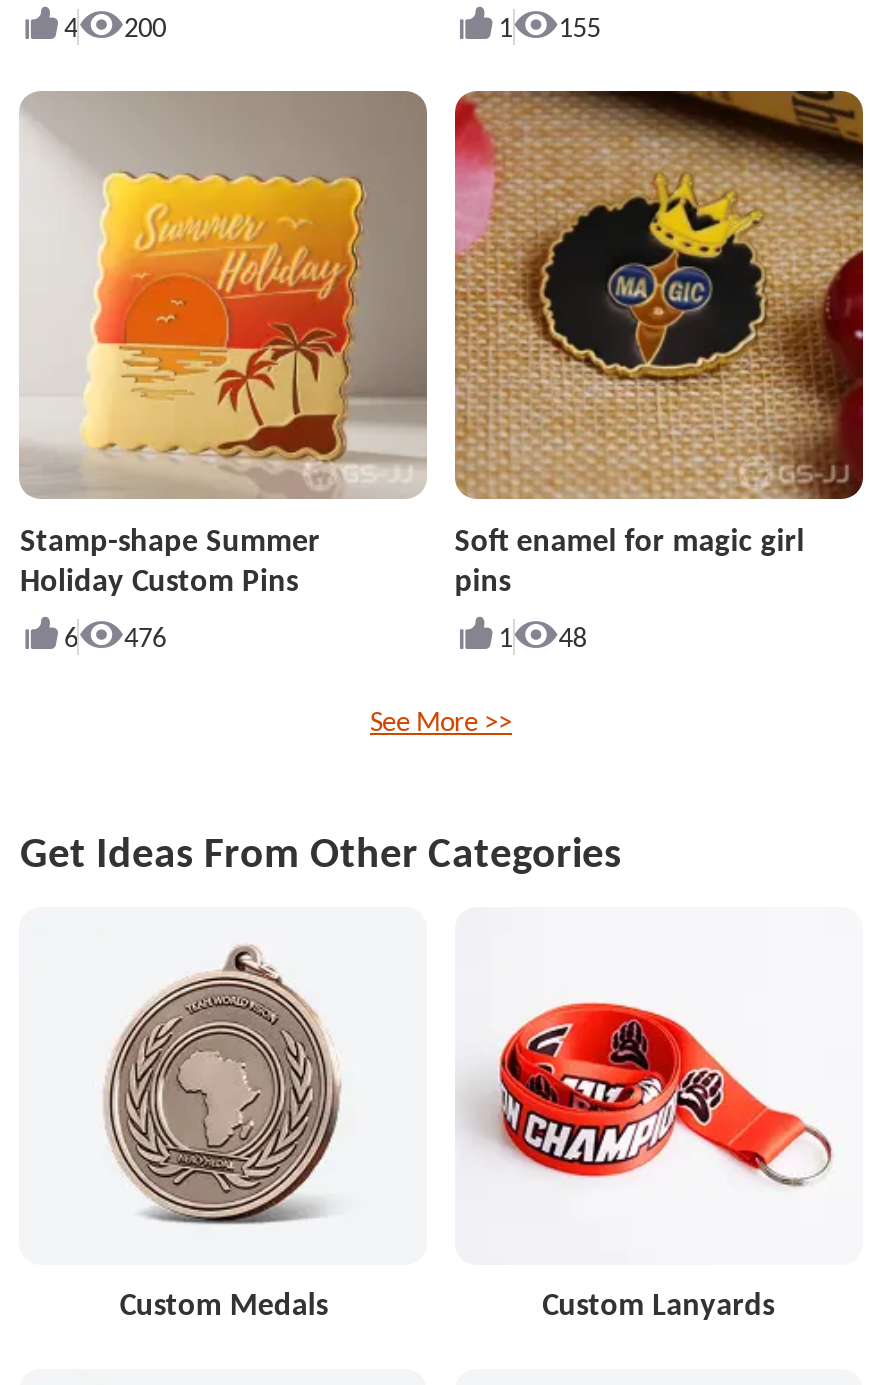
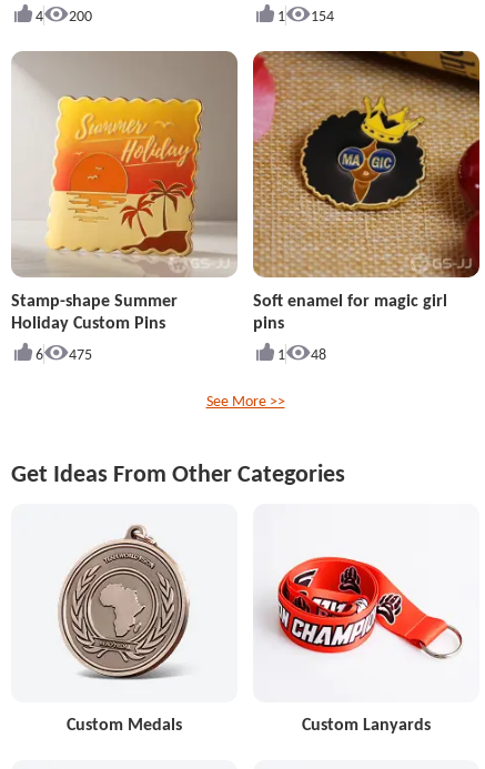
- 1 155
+ 1 154

- 6 476
+ 6 475
